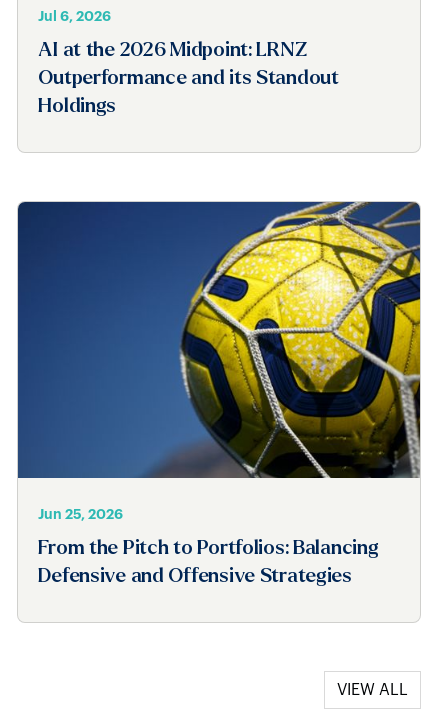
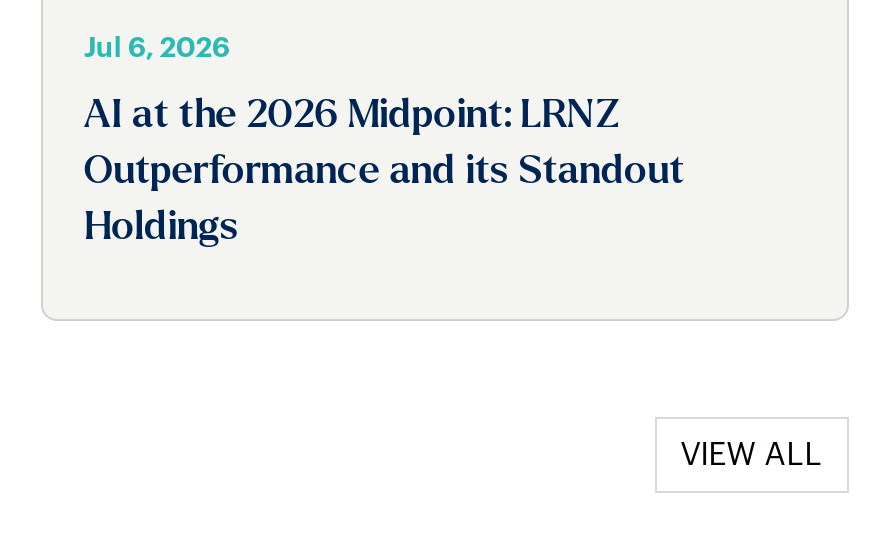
- [image]
- Jun 25, 2026
- From the Pitch to Portfolios: Balancing
- Defensive and Offensive Strategies
